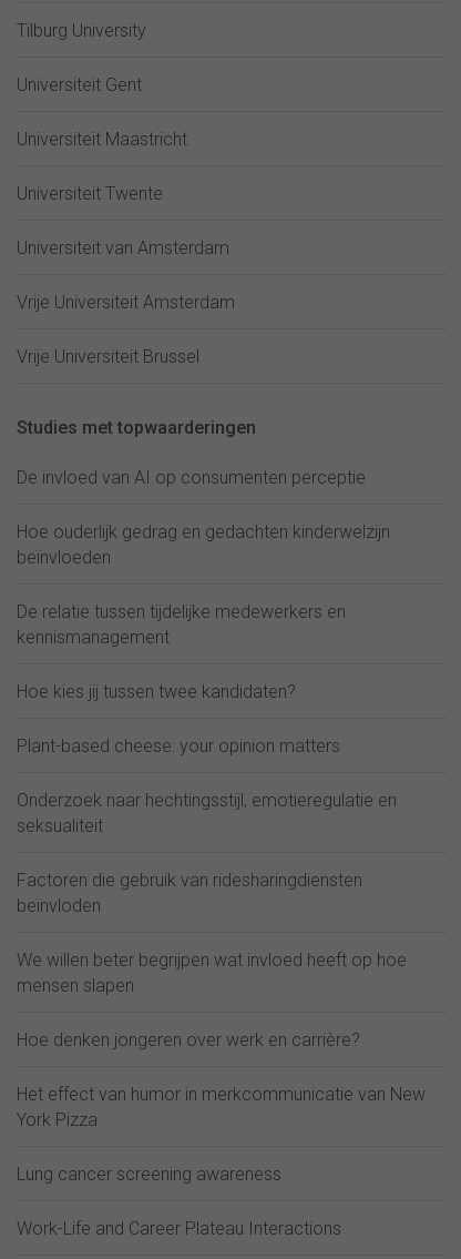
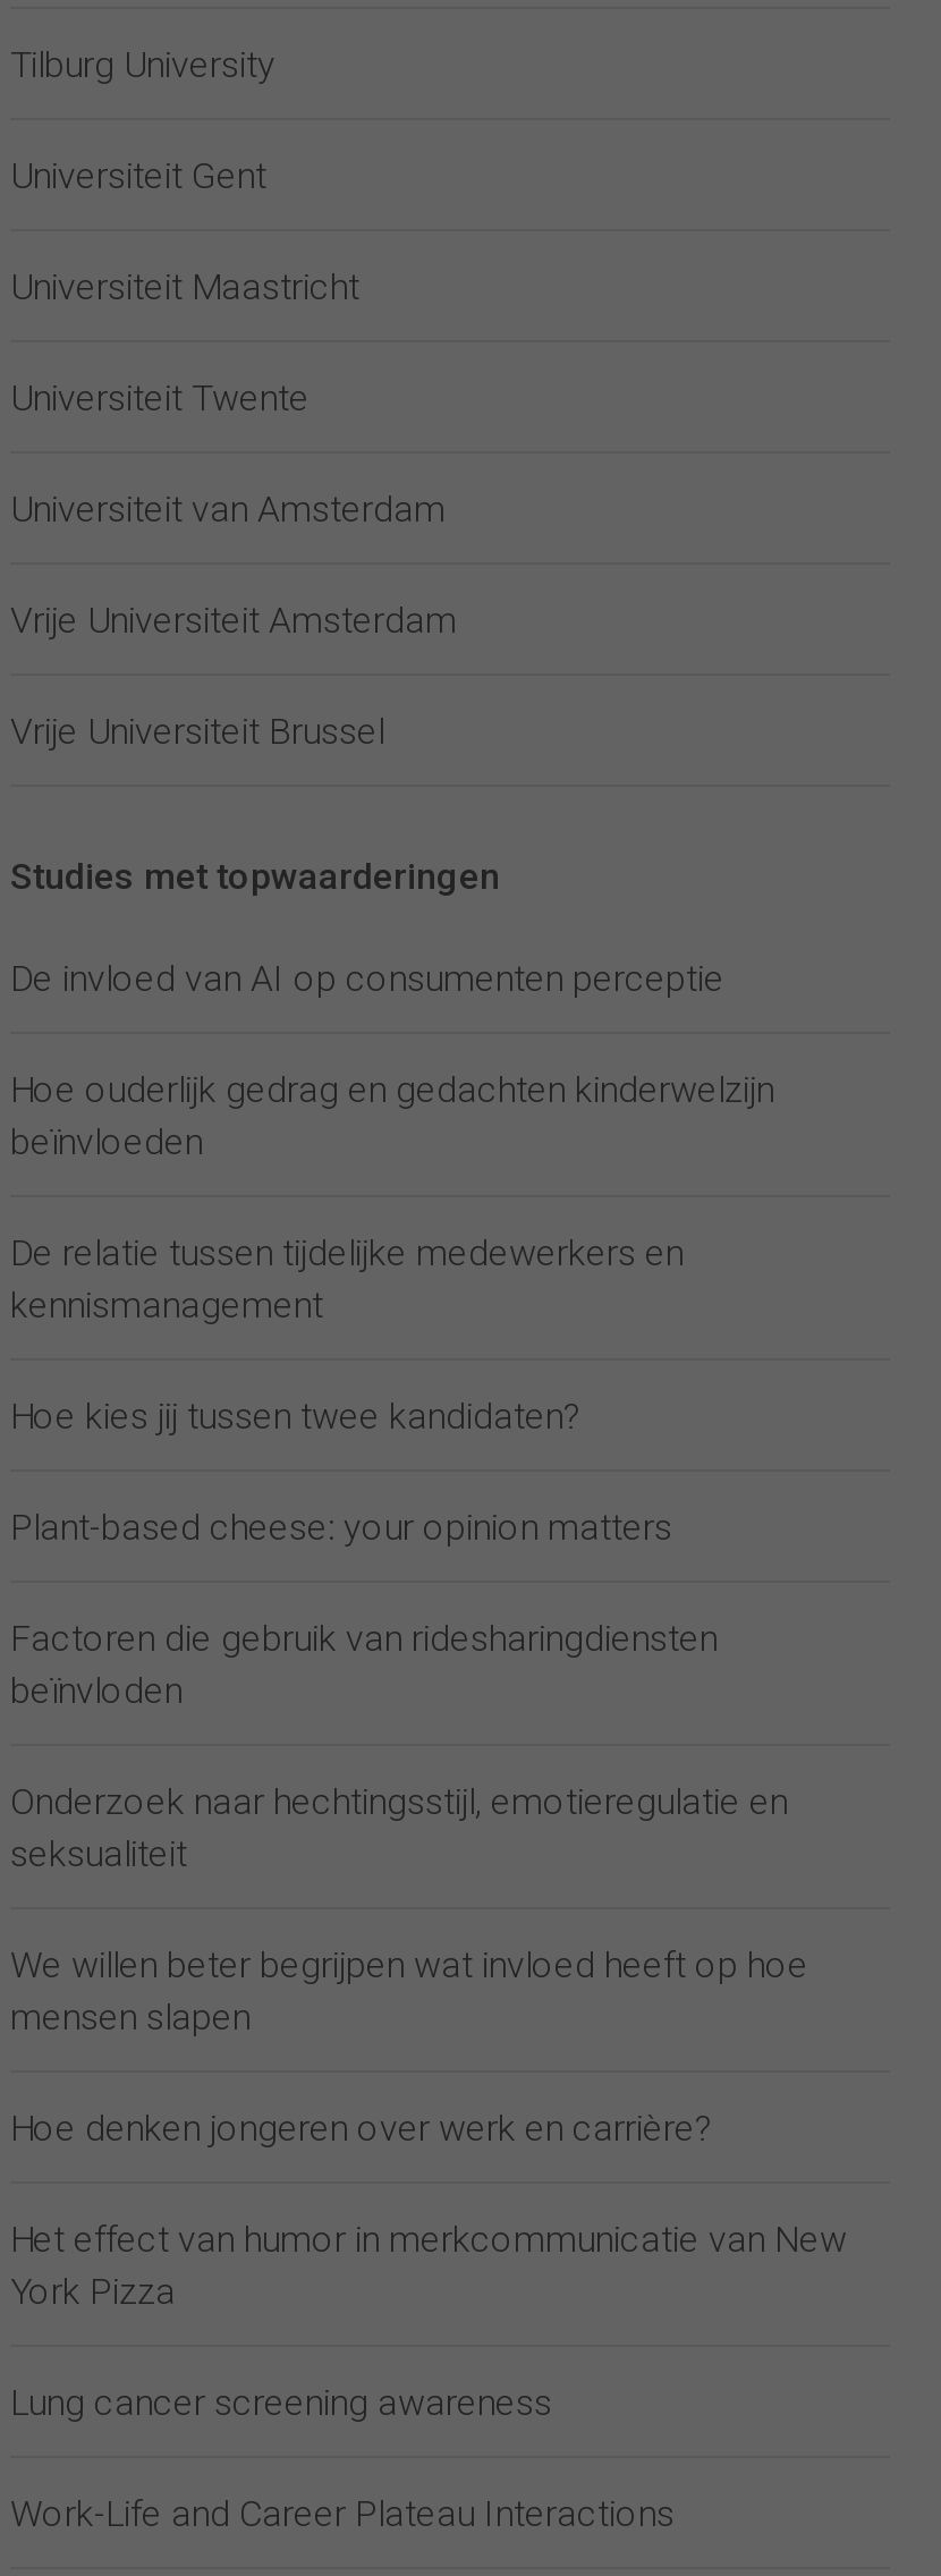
moved down: Onderzoek naar hechtingsstijl, emotieregulatie en | seksualiteit

moved up: Factoren die gebruik van ridesharingdiensten | beïnvloden
